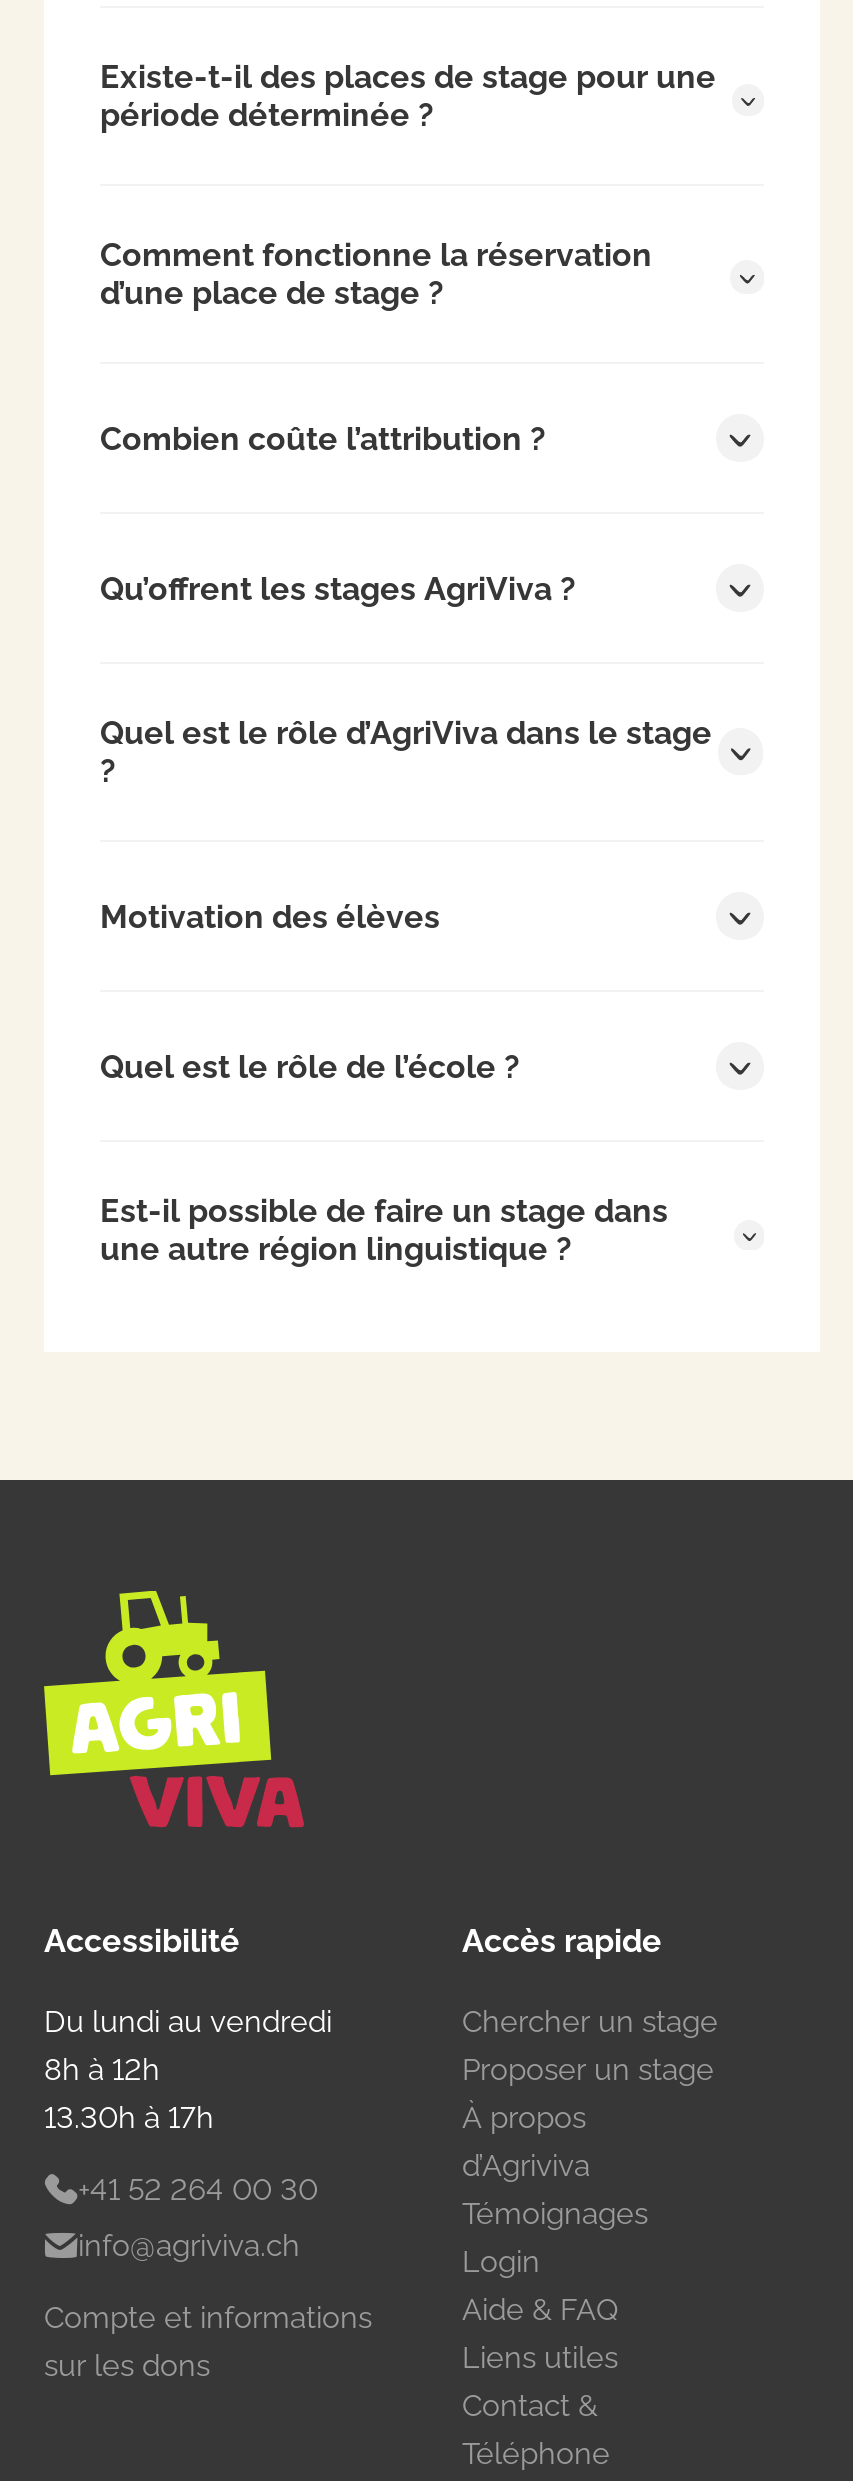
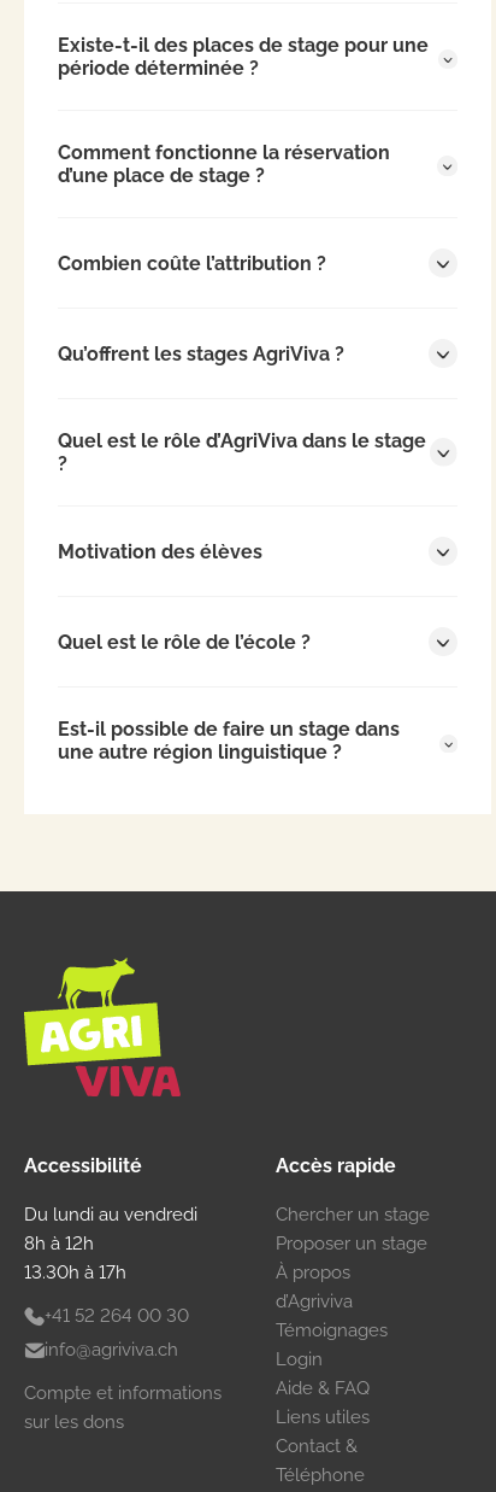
- [image]
+ [image]
